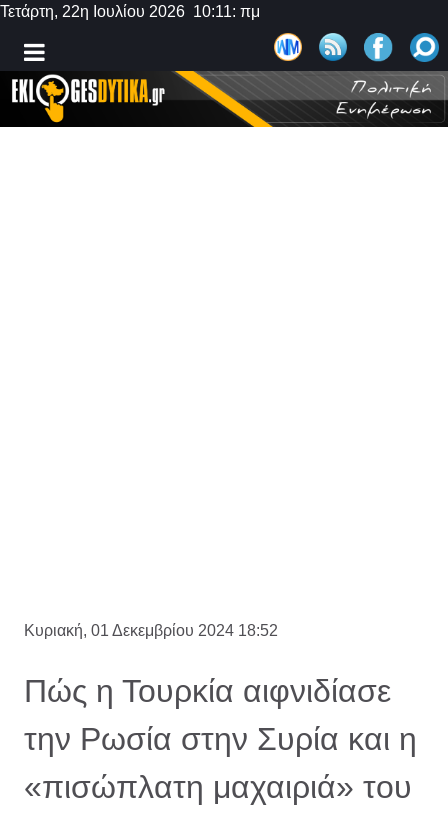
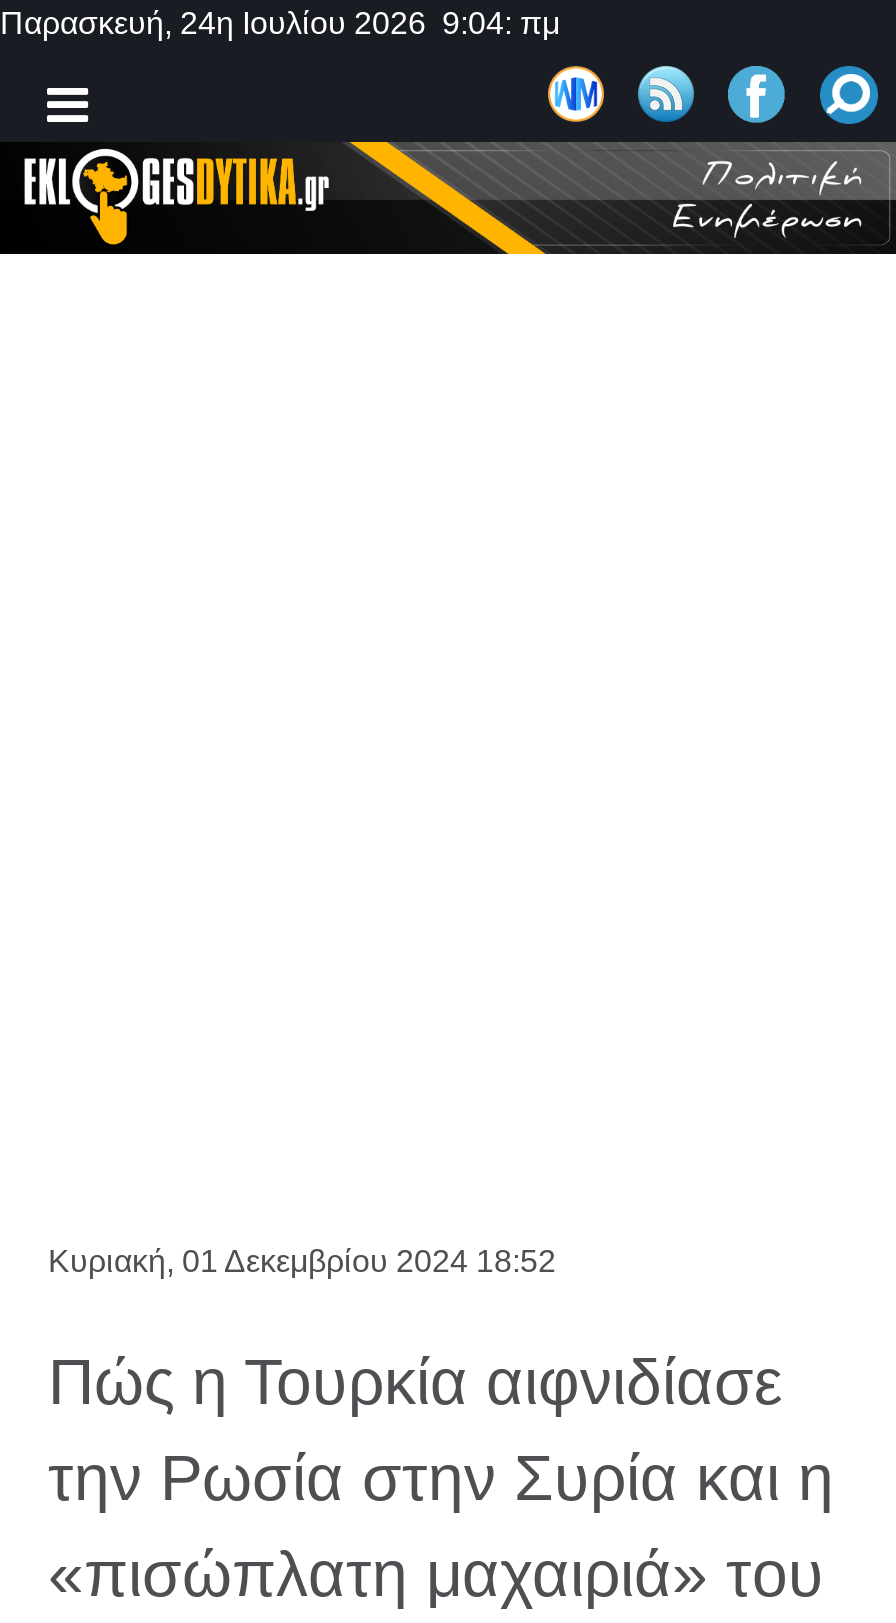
- Τετάρτη, 22η Ιουλίου 2026 10:11: πμ
+ Παρασκευή, 24η Ιουλίου 2026 9:04: πμ
